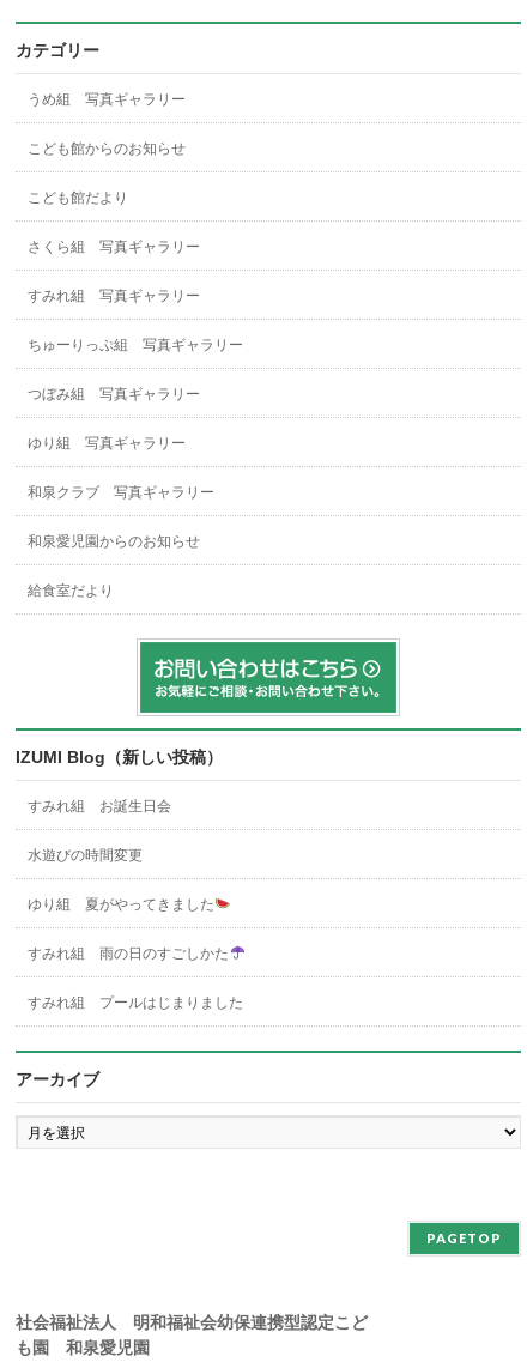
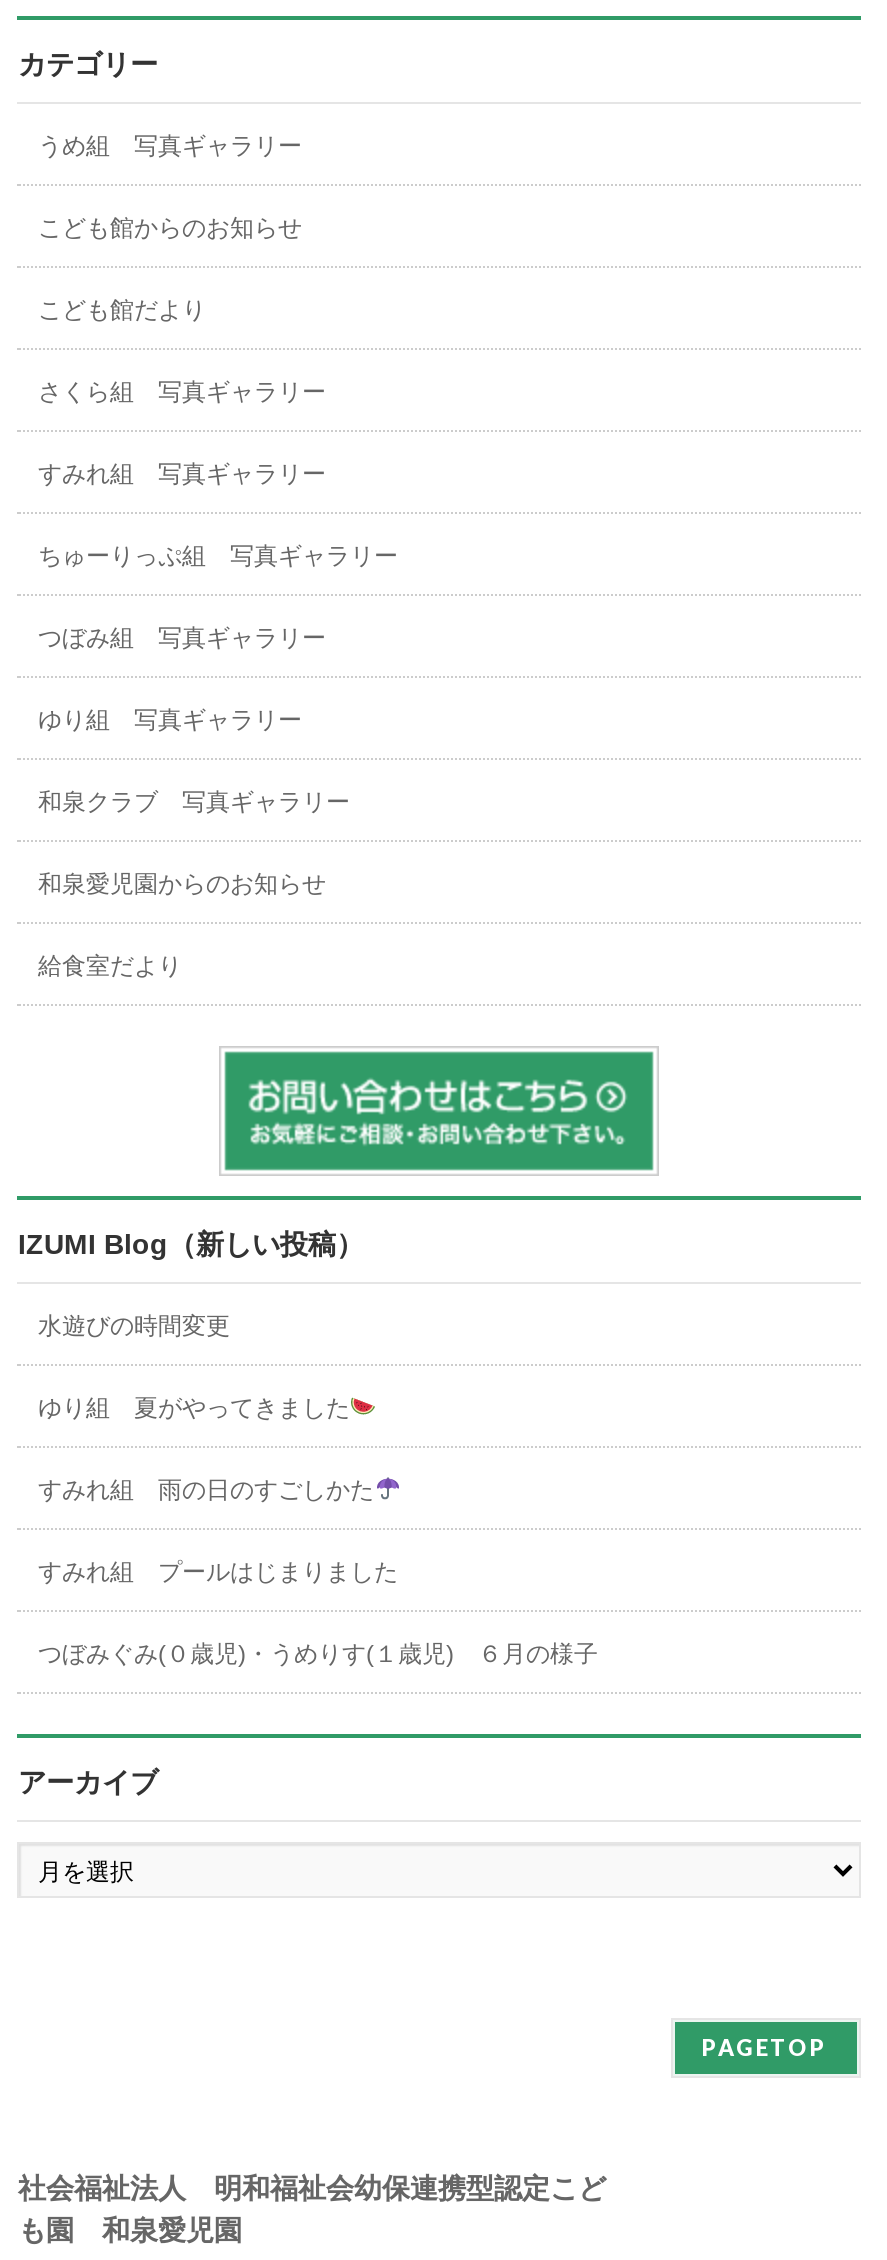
- すみれ組 お誕生日会

moved up: 水遊びの時間変更 | ゆり組 夏がやってきました | すみれ組 雨の日のすごしかた | すみれ組 プールはじまりました

+ つぼみぐみ(０歳児)・うめりす(１歳児) ６月の様子
